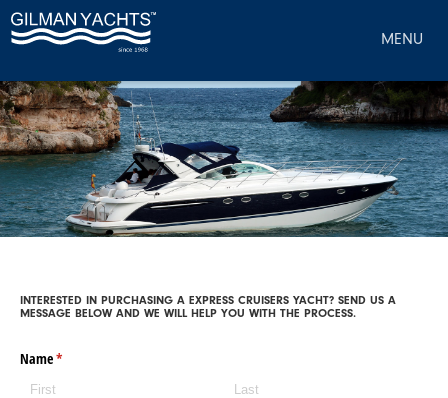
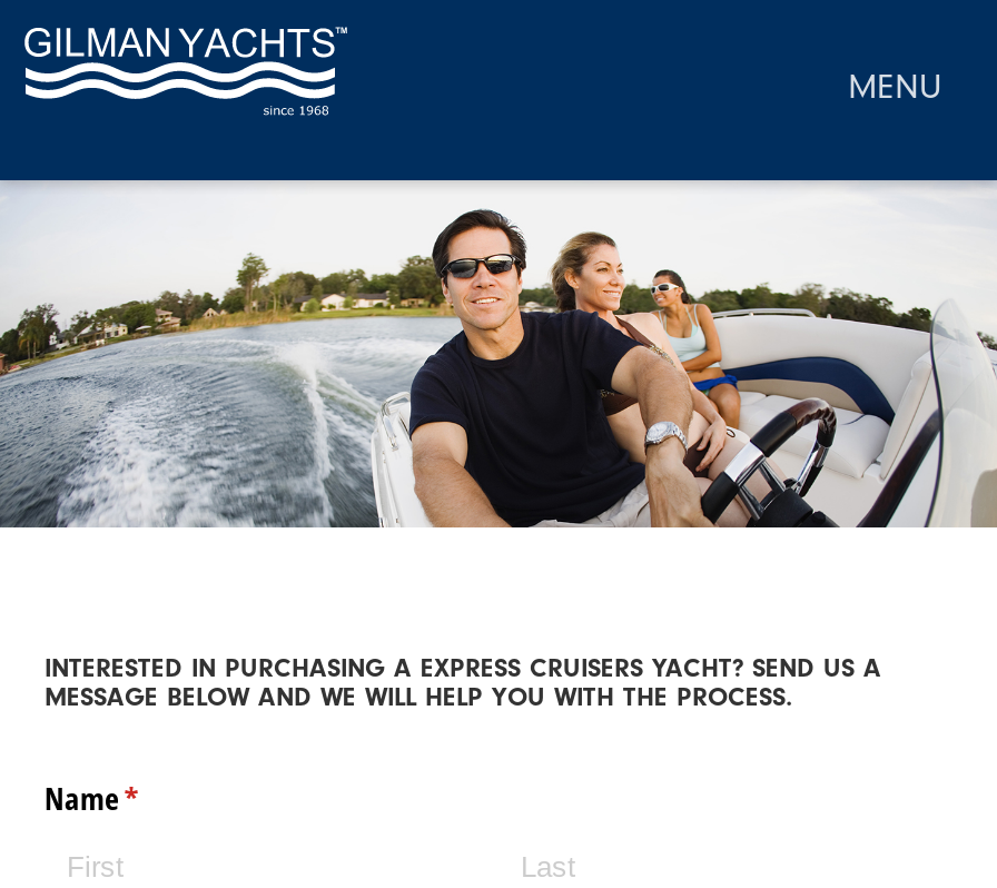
- [image]
+ [image]
